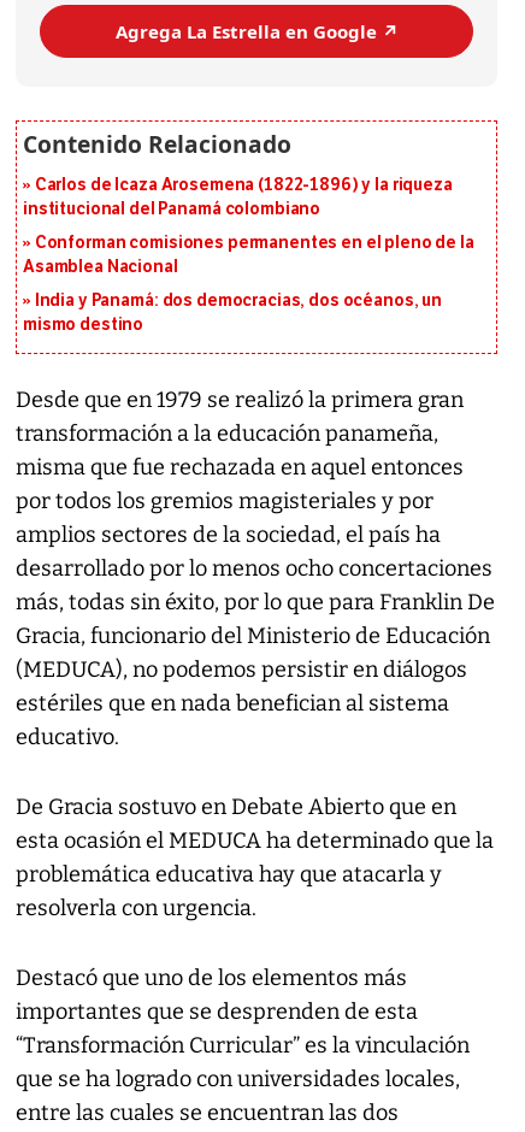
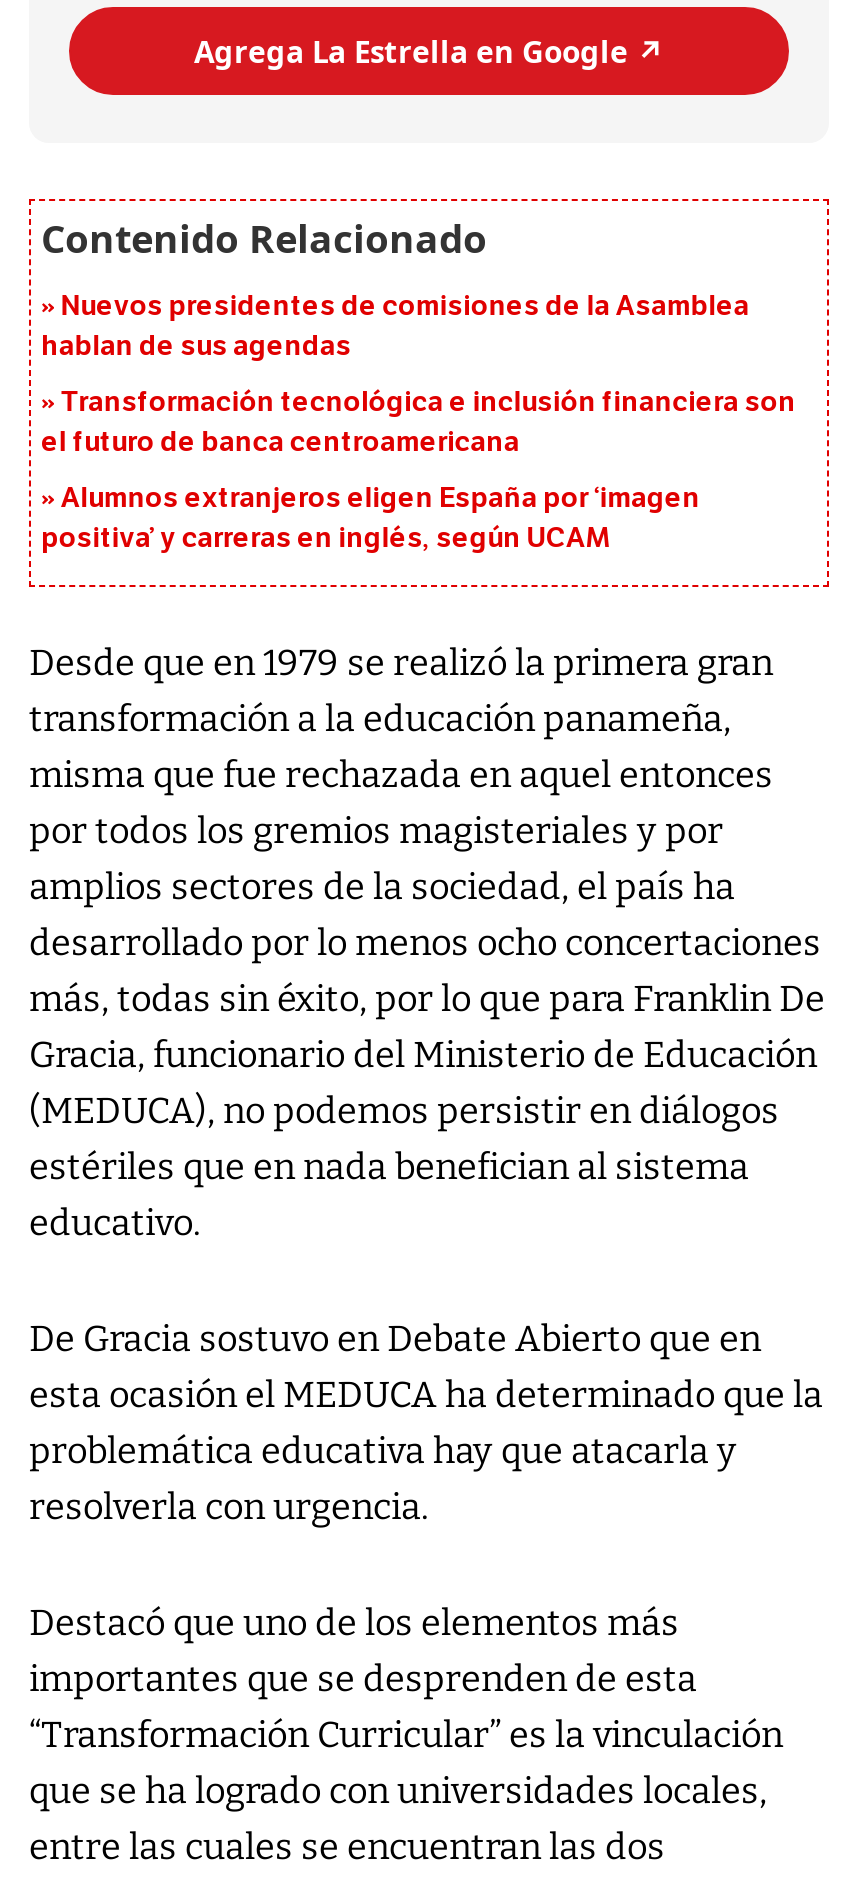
- Carlos de Icaza Arosemena (1822-1896) y la riqueza
- institucional del Panamá colombiano
+ Nuevos presidentes de comisiones de la Asamblea
+ hablan de sus agendas

- Conforman comisiones permanentes en el pleno de la
- Asamblea Nacional
+ Transformación tecnológica e inclusión financiera son
+ el futuro de banca centroamericana

- India y Panamá: dos democracias, dos océanos, un
- mismo destino
+ Alumnos extranjeros eligen España por ‘imagen
+ positiva’ y carreras en inglés, según UCAM
